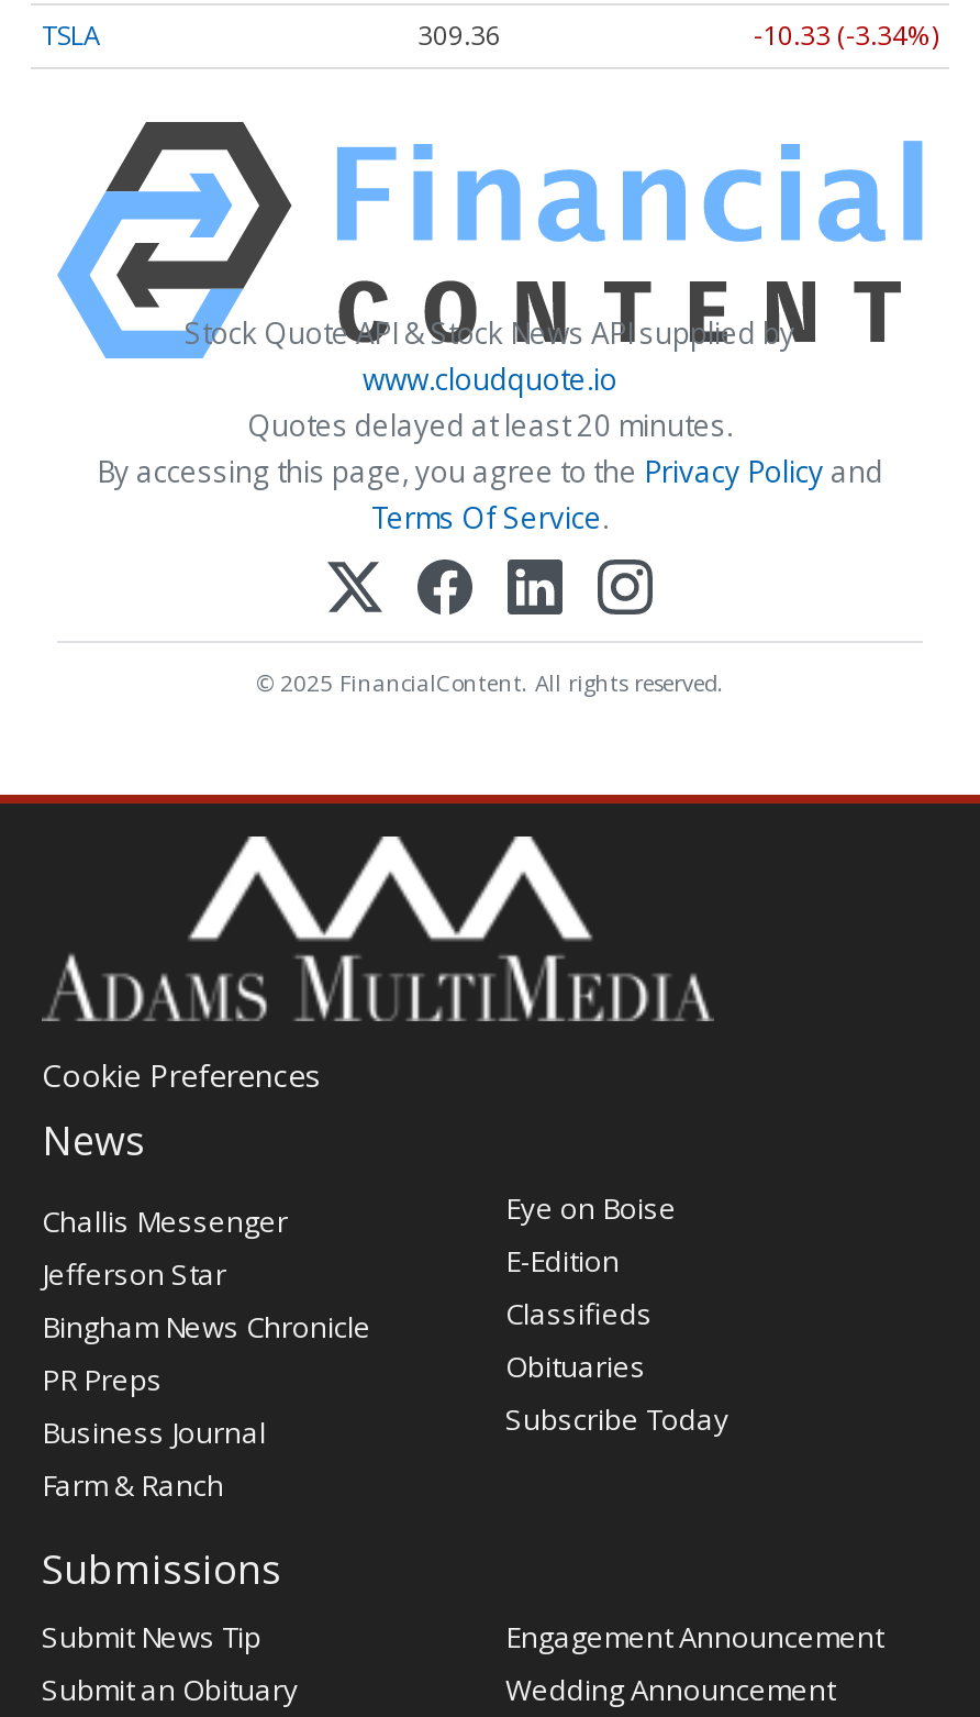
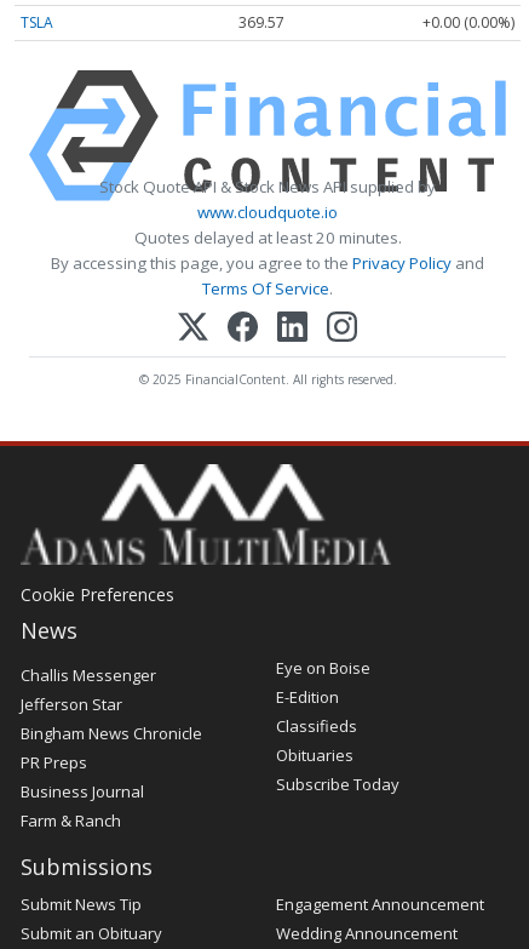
- 309.36
+ 369.57

- -10.33 (-3.34%)
+ +0.00 (0.00%)
